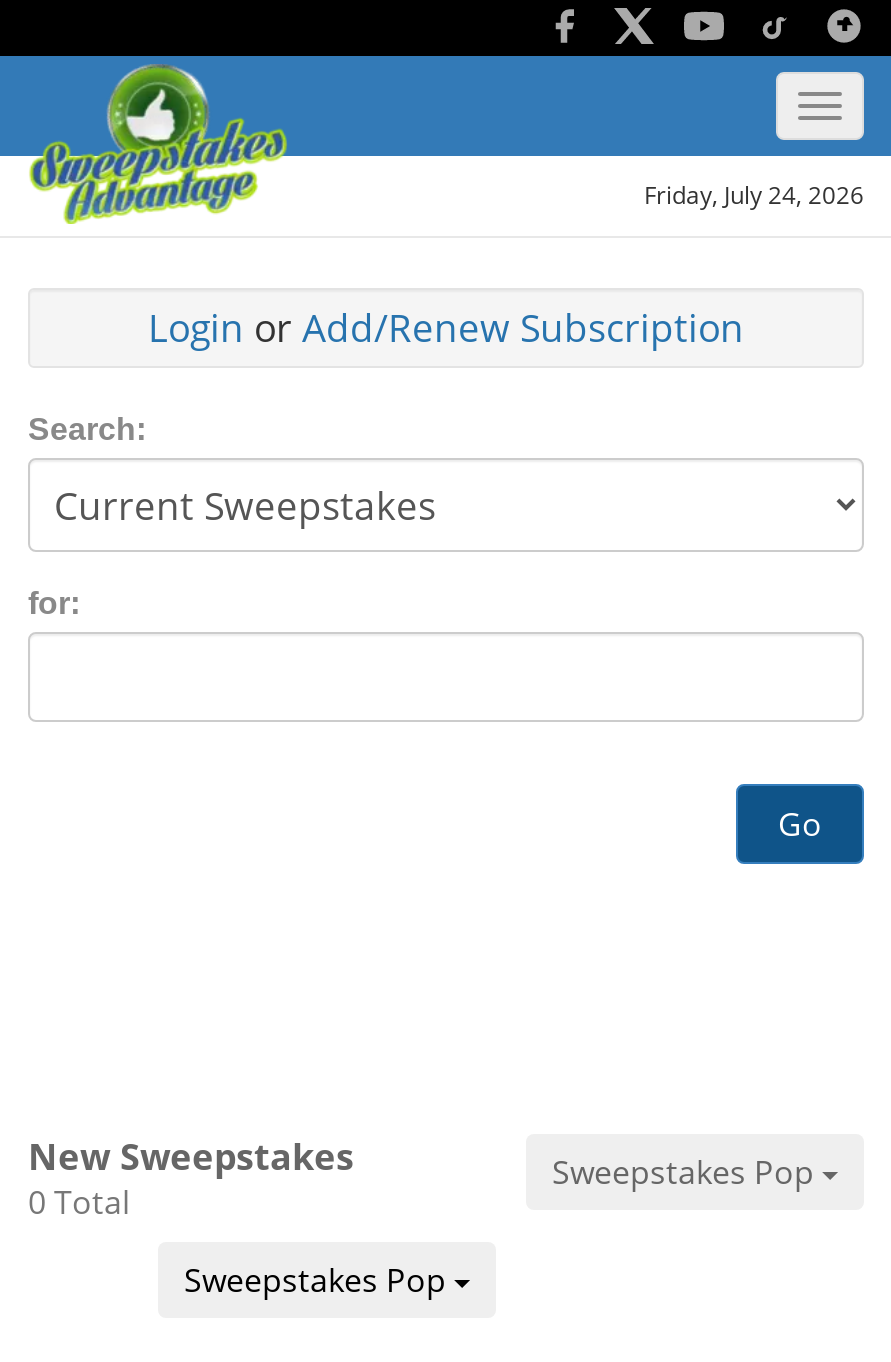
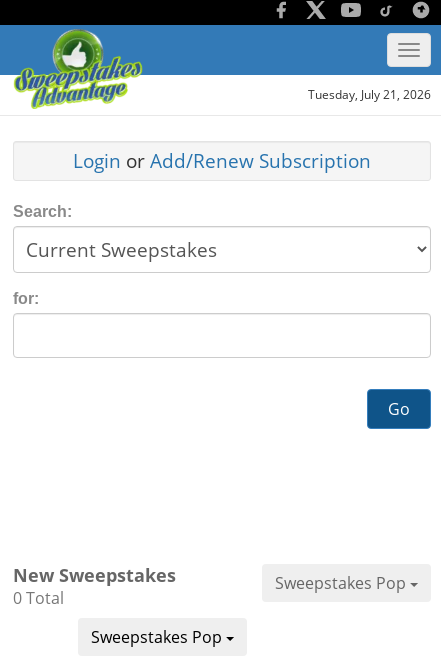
- Friday, July 24, 2026
+ Tuesday, July 21, 2026
